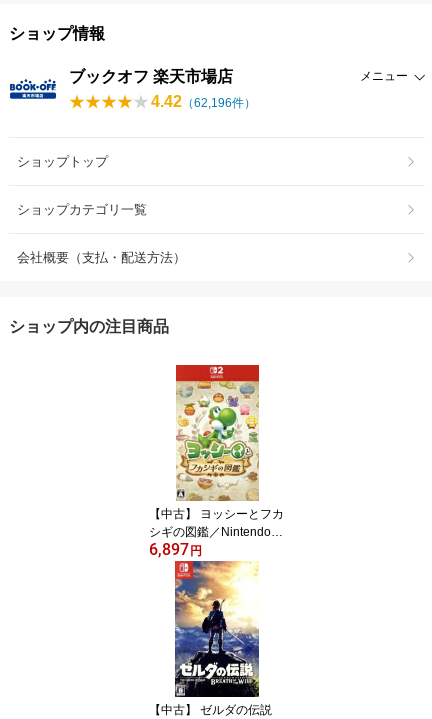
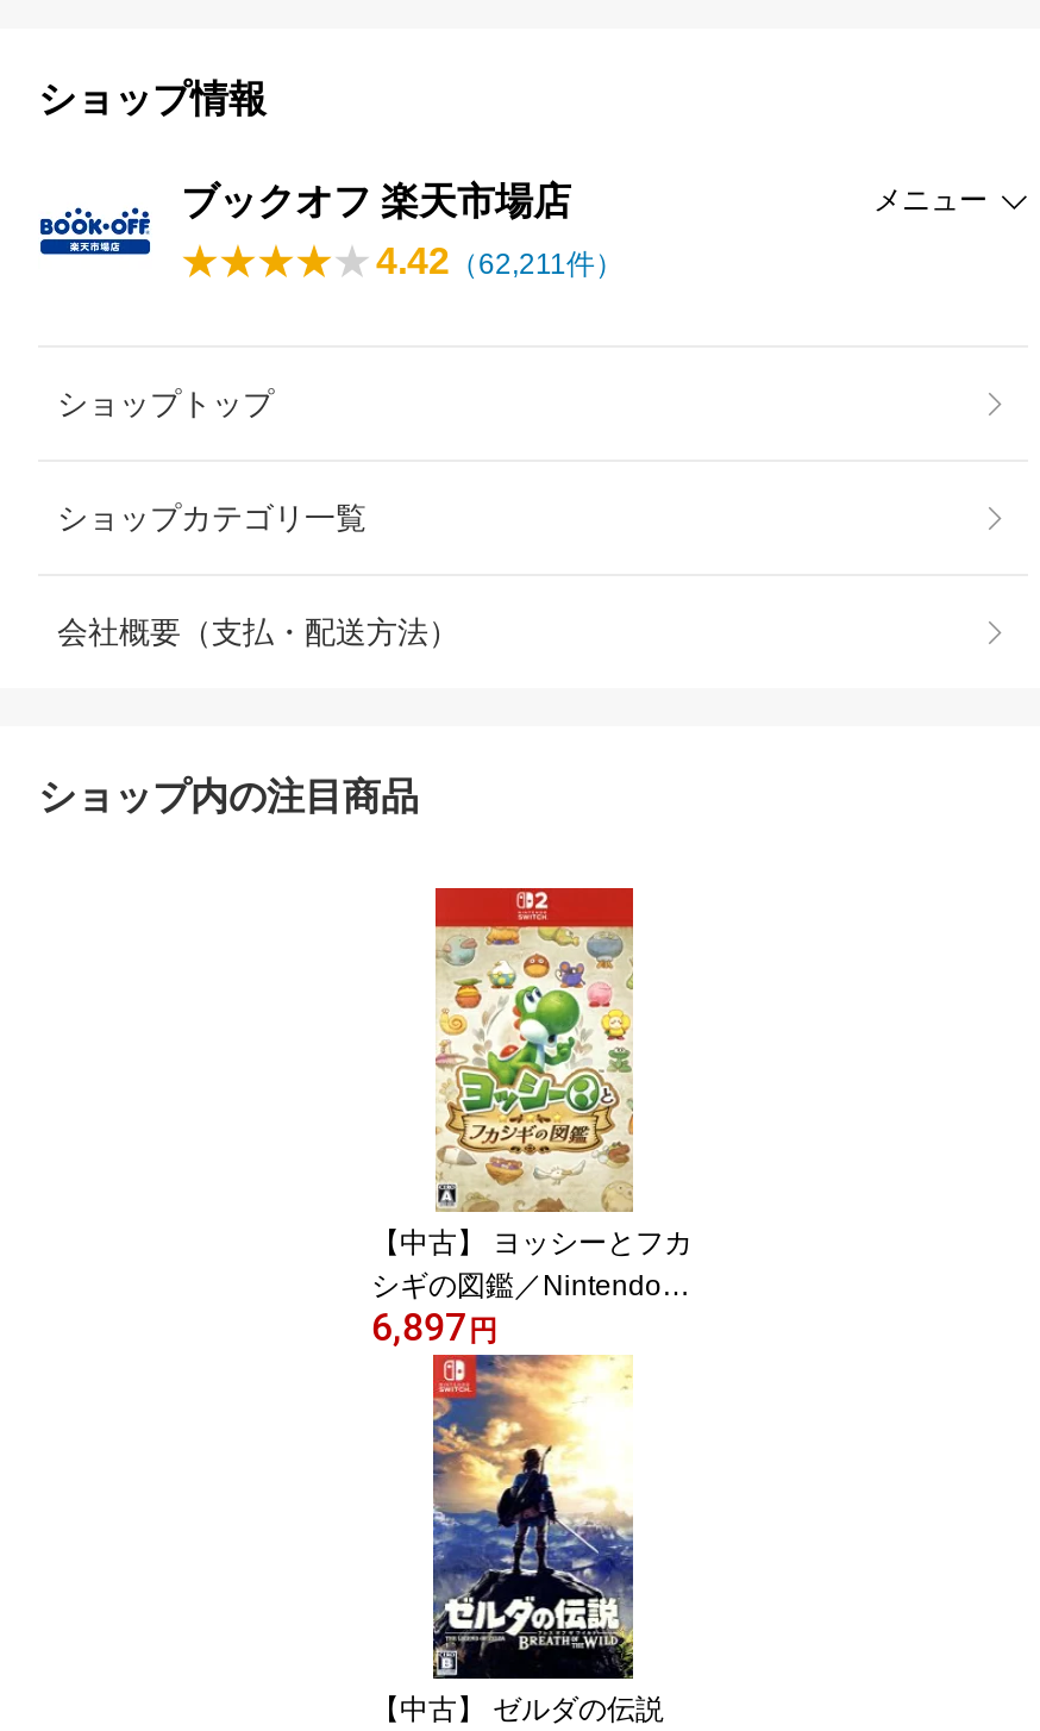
- 4.42（62,196件）
+ 4.42（62,211件）
